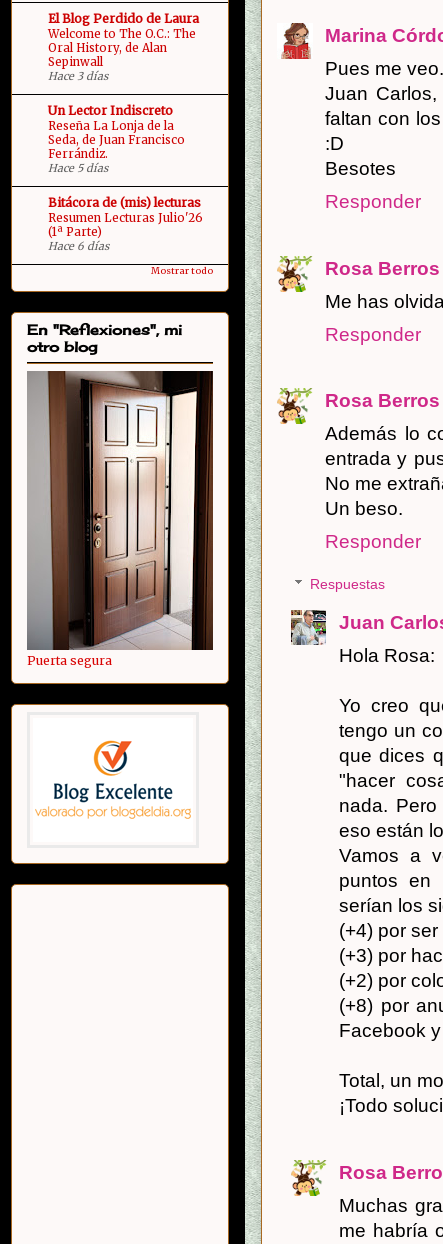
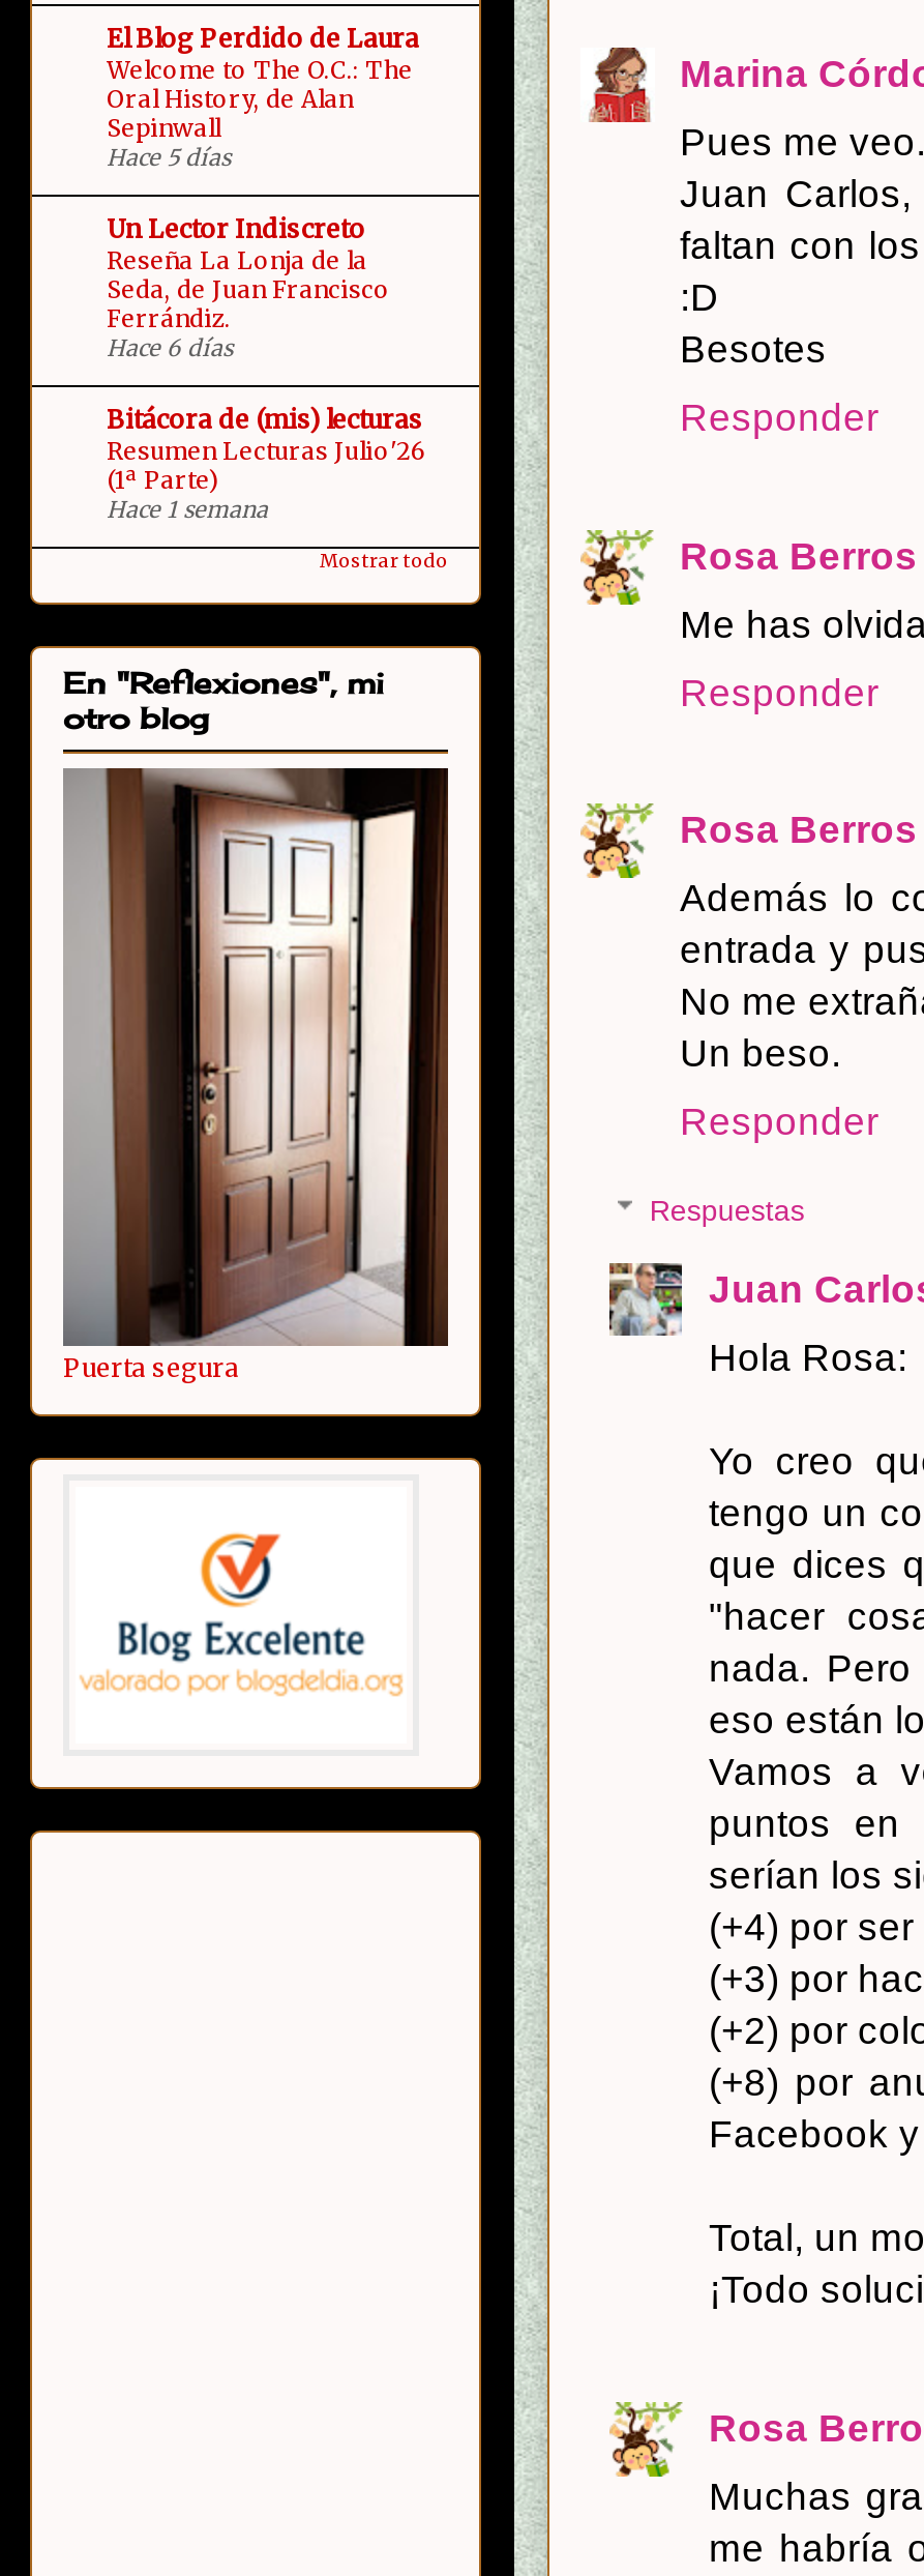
- Hace 3 días
+ Hace 5 días

- Hace 5 días
+ Hace 6 días

- Hace 6 días
+ Hace 1 semana
